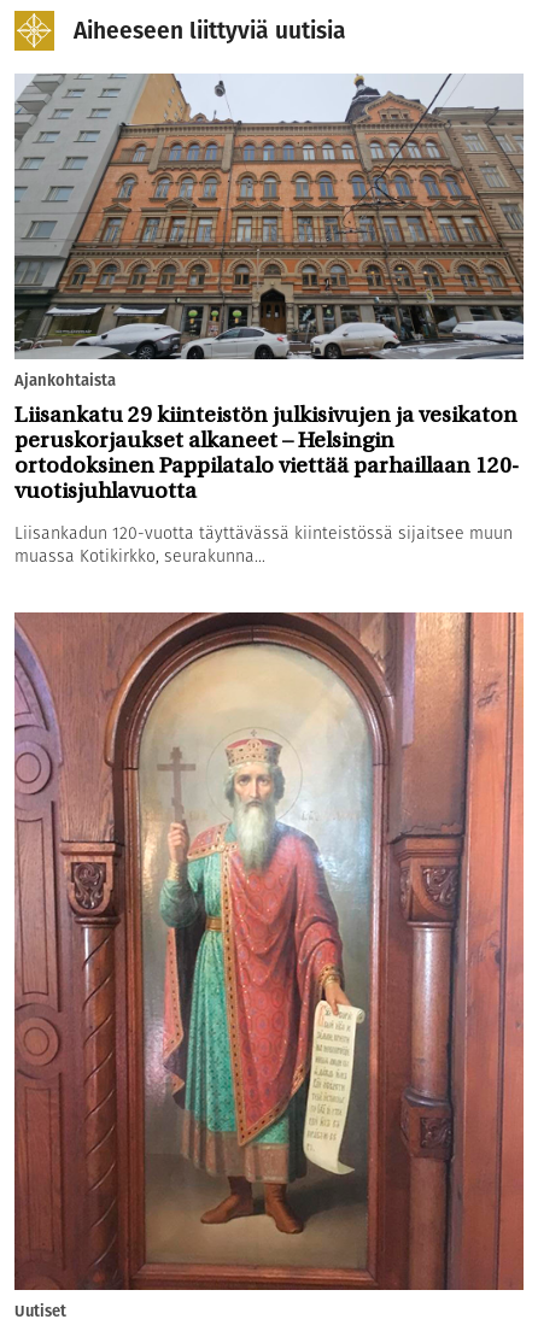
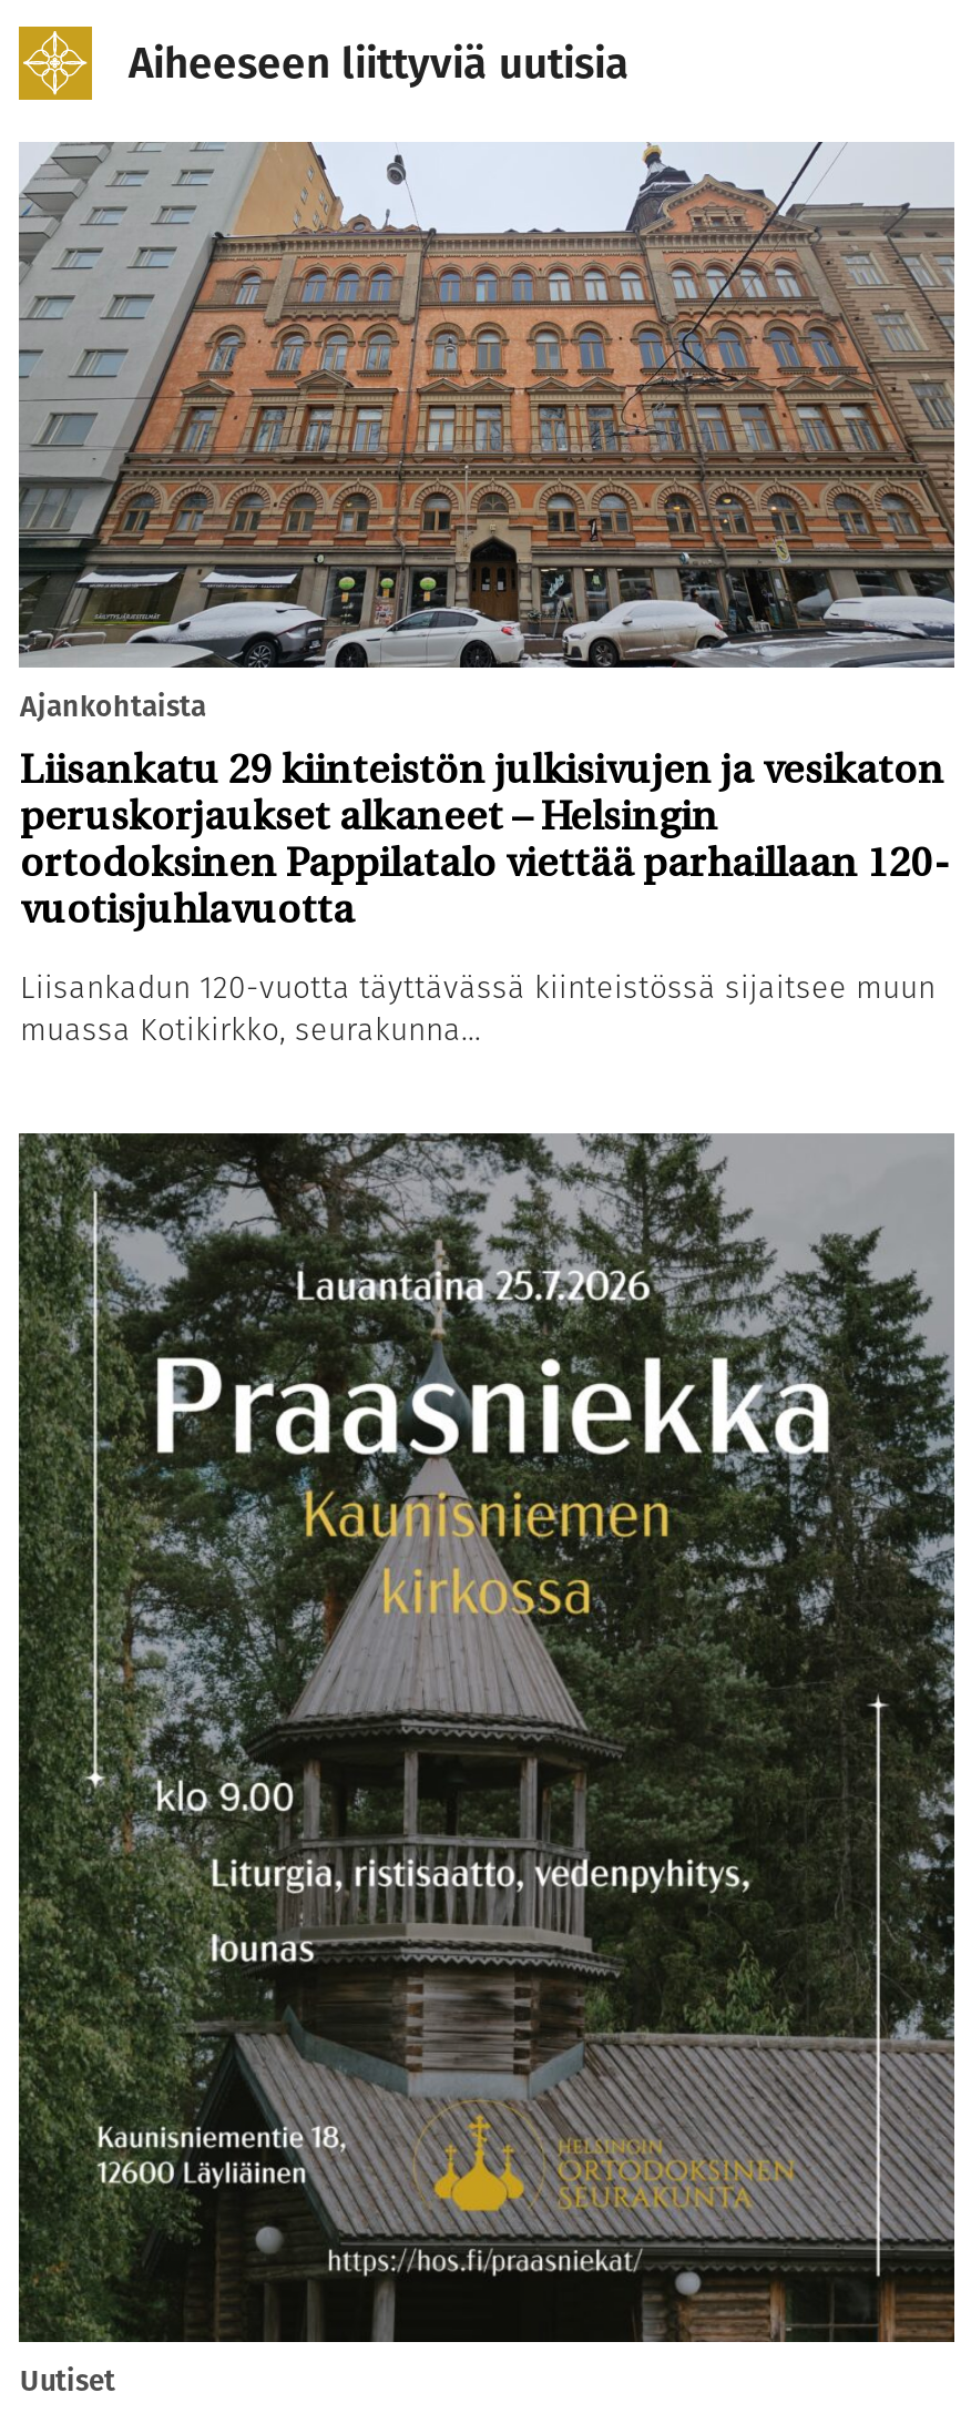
- [image]
+ [image]
